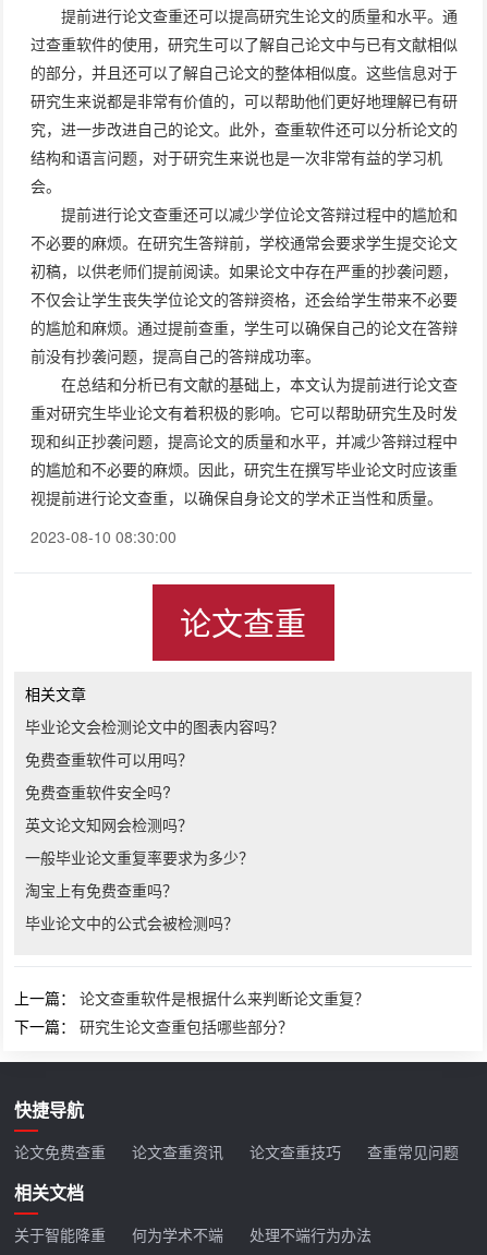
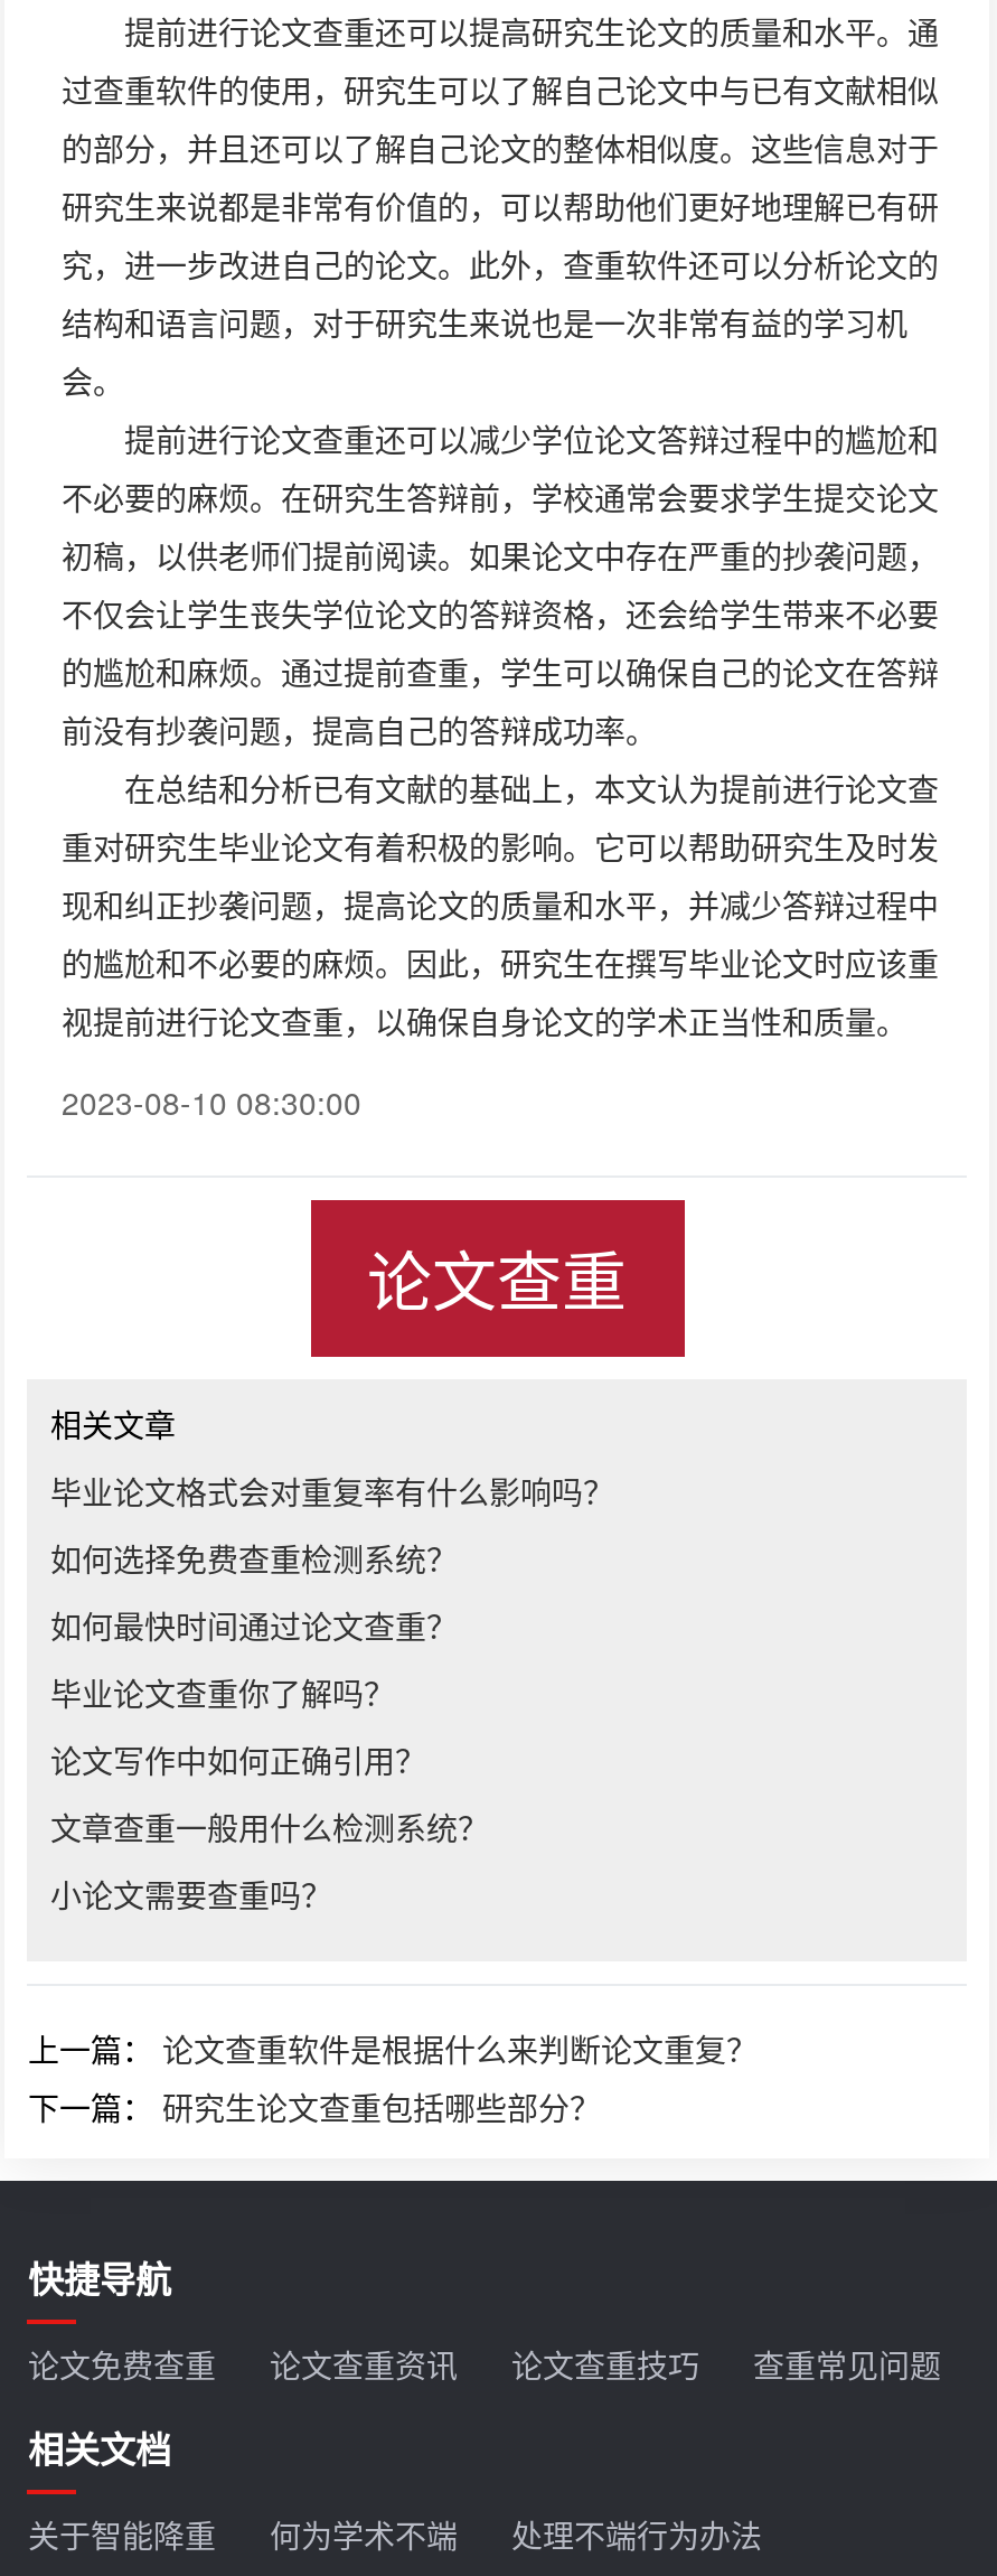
- 毕业论文会检测论文中的图表内容吗？
+ 毕业论文格式会对重复率有什么影响吗？

- 免费查重软件可以用吗？
+ 如何选择免费查重检测系统？

- 免费查重软件安全吗?
+ 如何最快时间通过论文查重？

- 英文论文知网会检测吗？
+ 毕业论文查重你了解吗？

- 一般毕业论文重复率要求为多少？
+ 论文写作中如何正确引用？

- 淘宝上有免费查重吗？
+ 文章查重一般用什么检测系统？

- 毕业论文中的公式会被检测吗？
+ 小论文需要查重吗？
